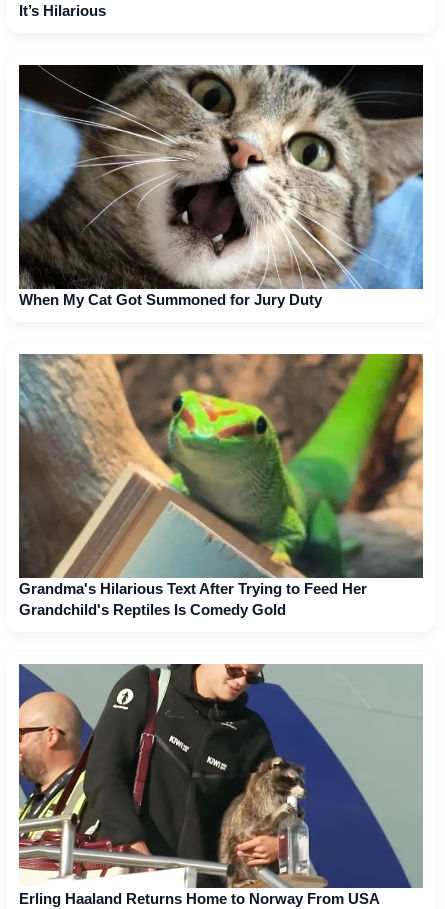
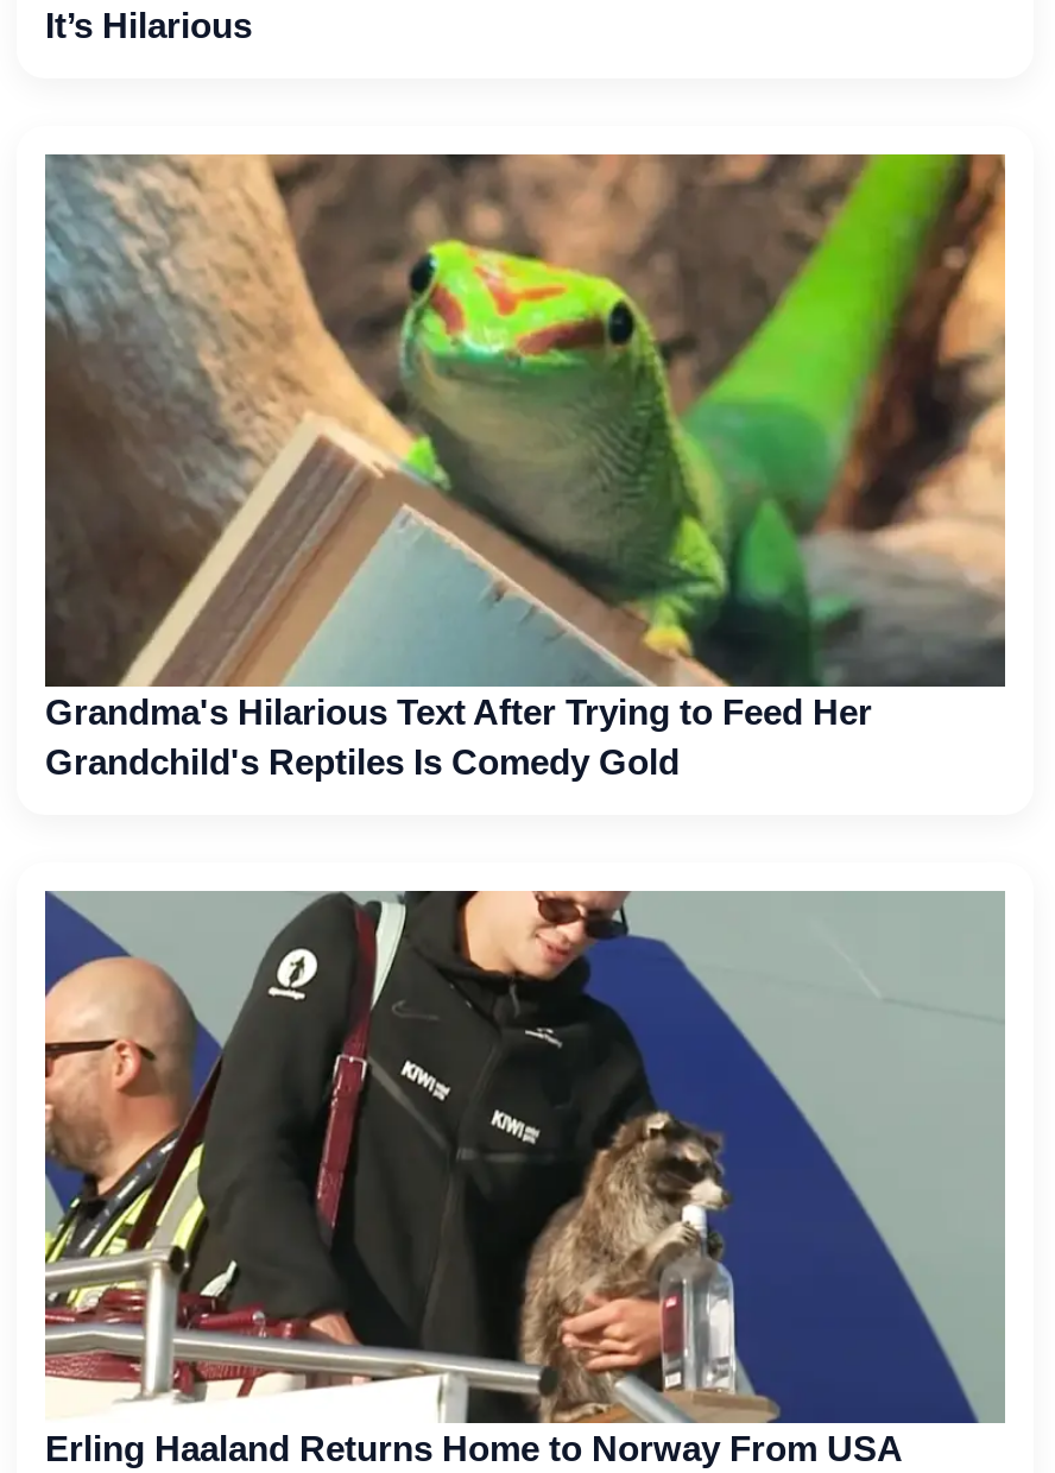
- [image]
- When My Cat Got Summoned for Jury Duty
